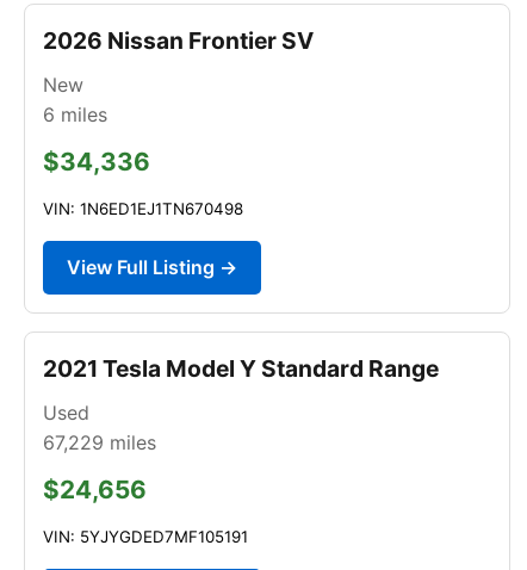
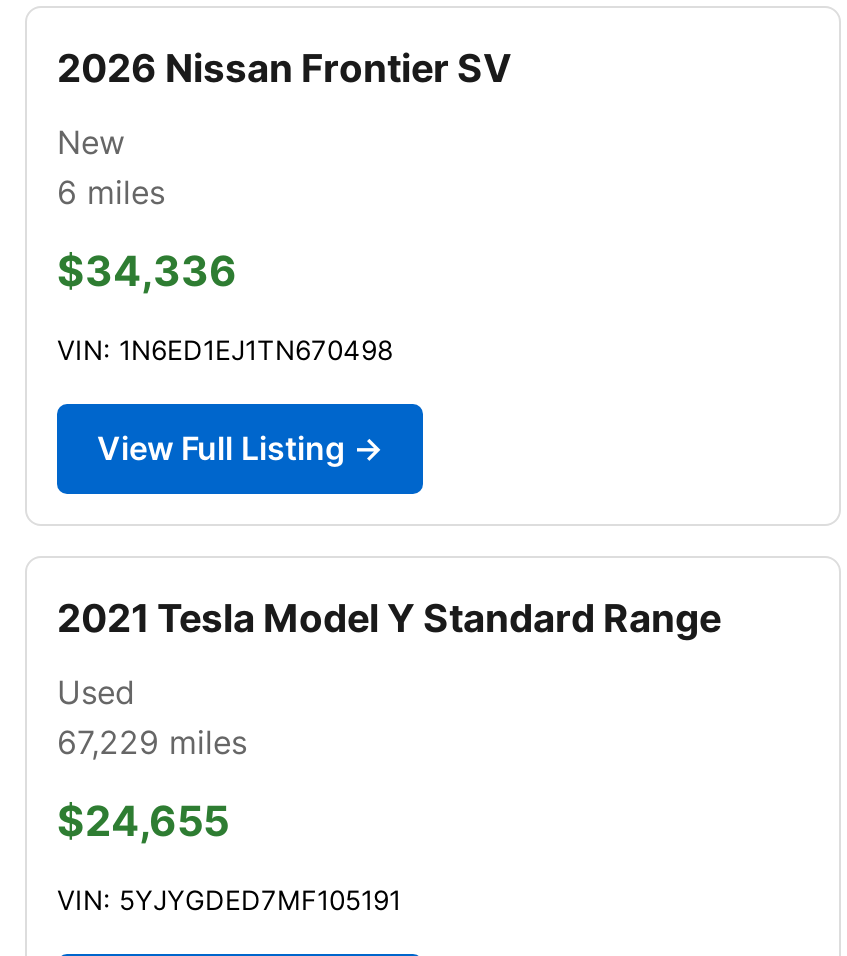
- $24,656
+ $24,655
